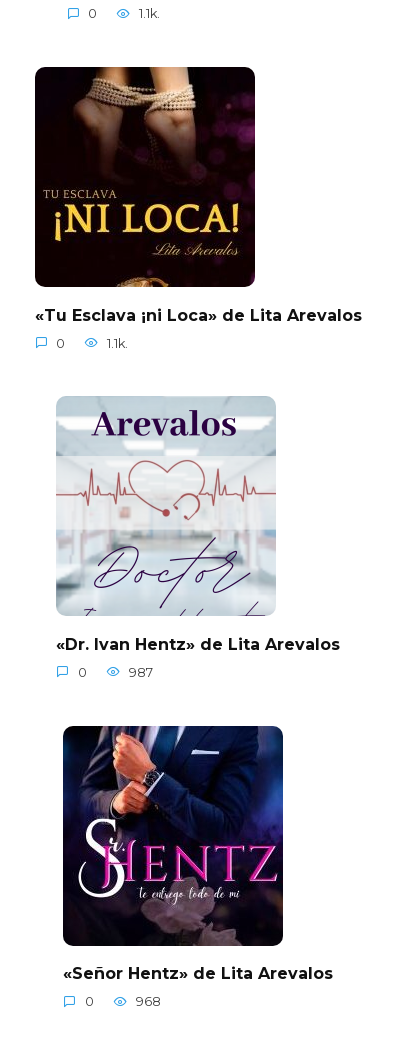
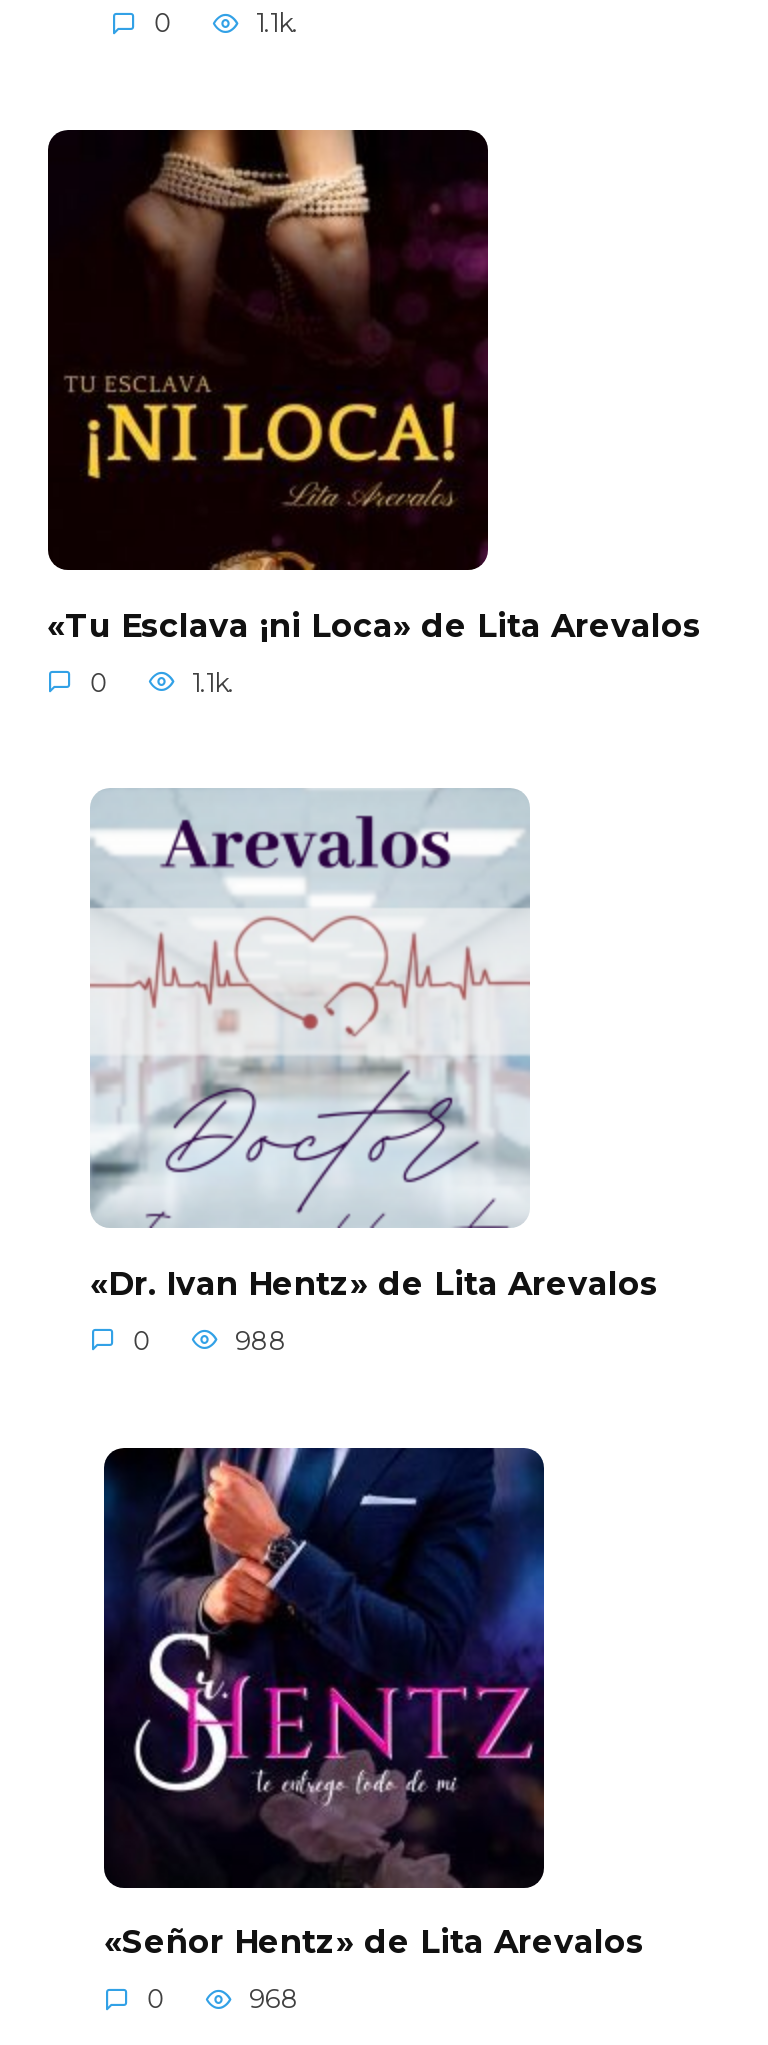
- 987
+ 988
